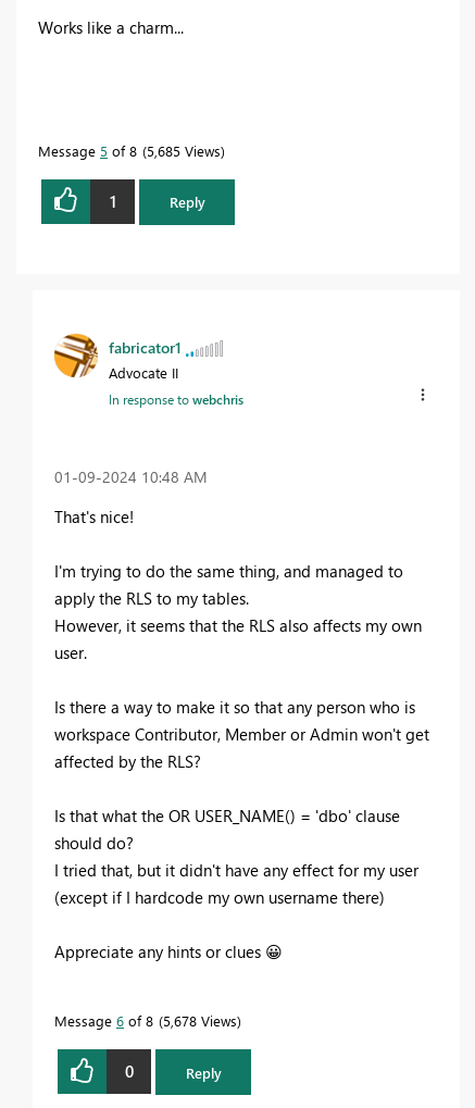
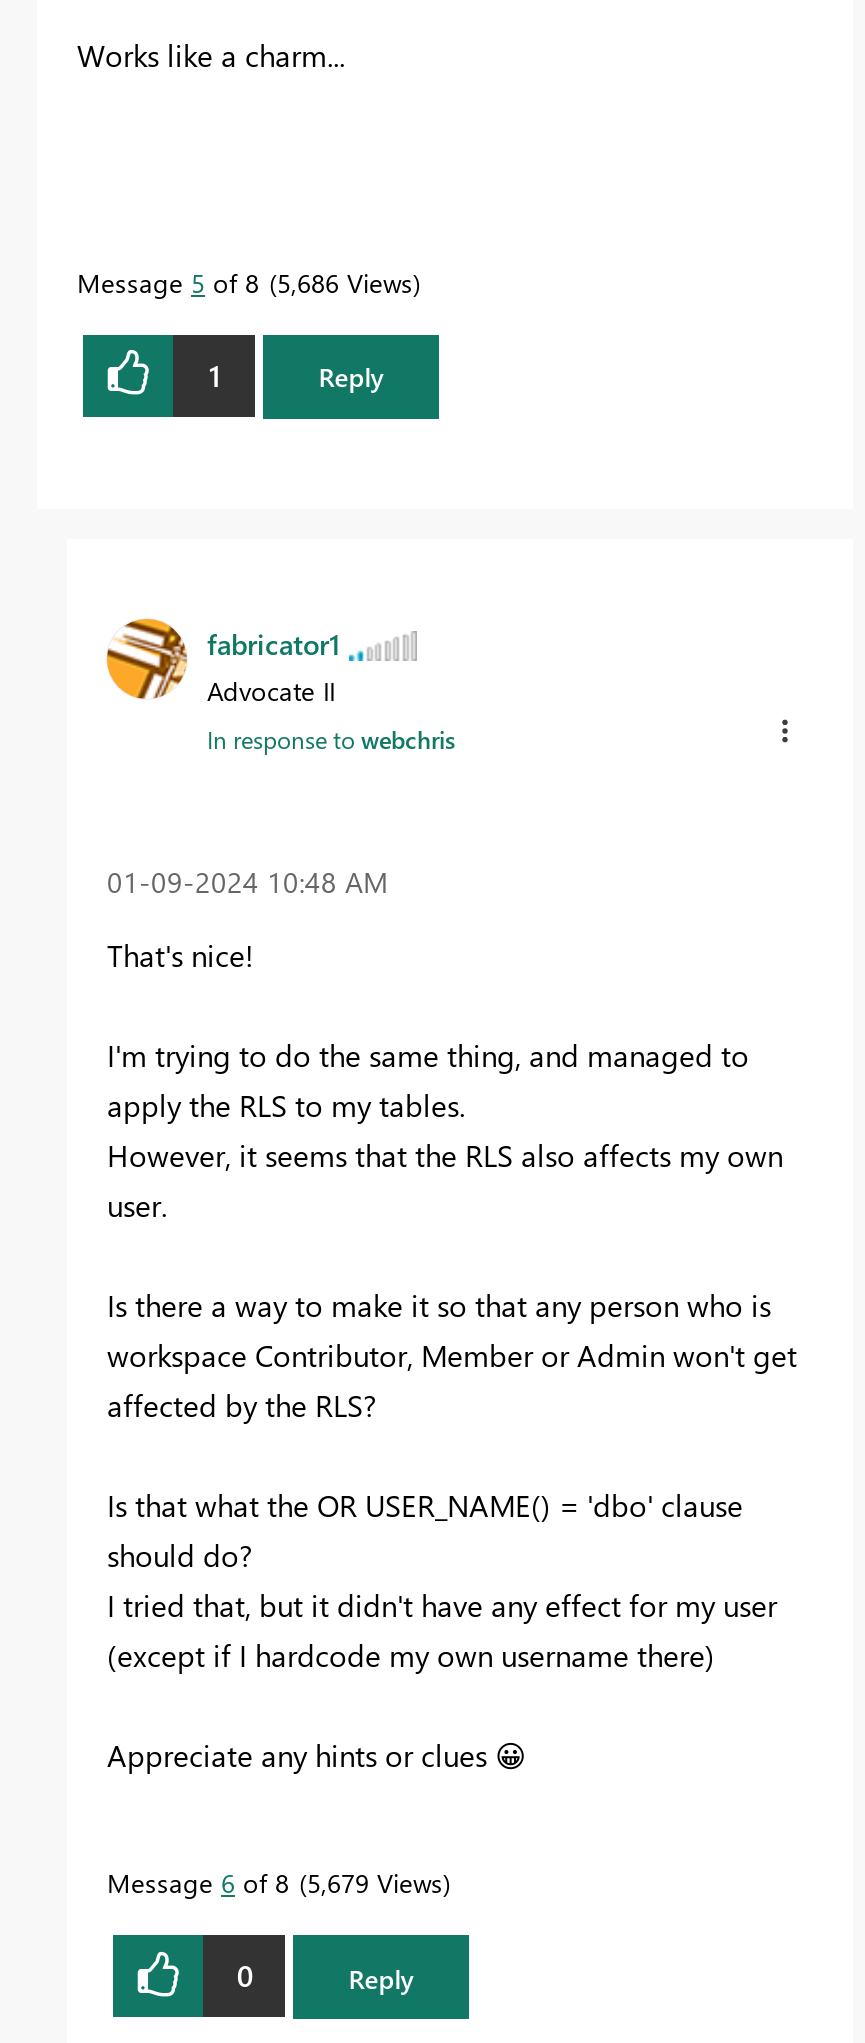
- Message 5 of 8 5,685 Views
+ Message 5 of 8 5,686 Views

- Message 6 of 8 5,678 Views
+ Message 6 of 8 5,679 Views
